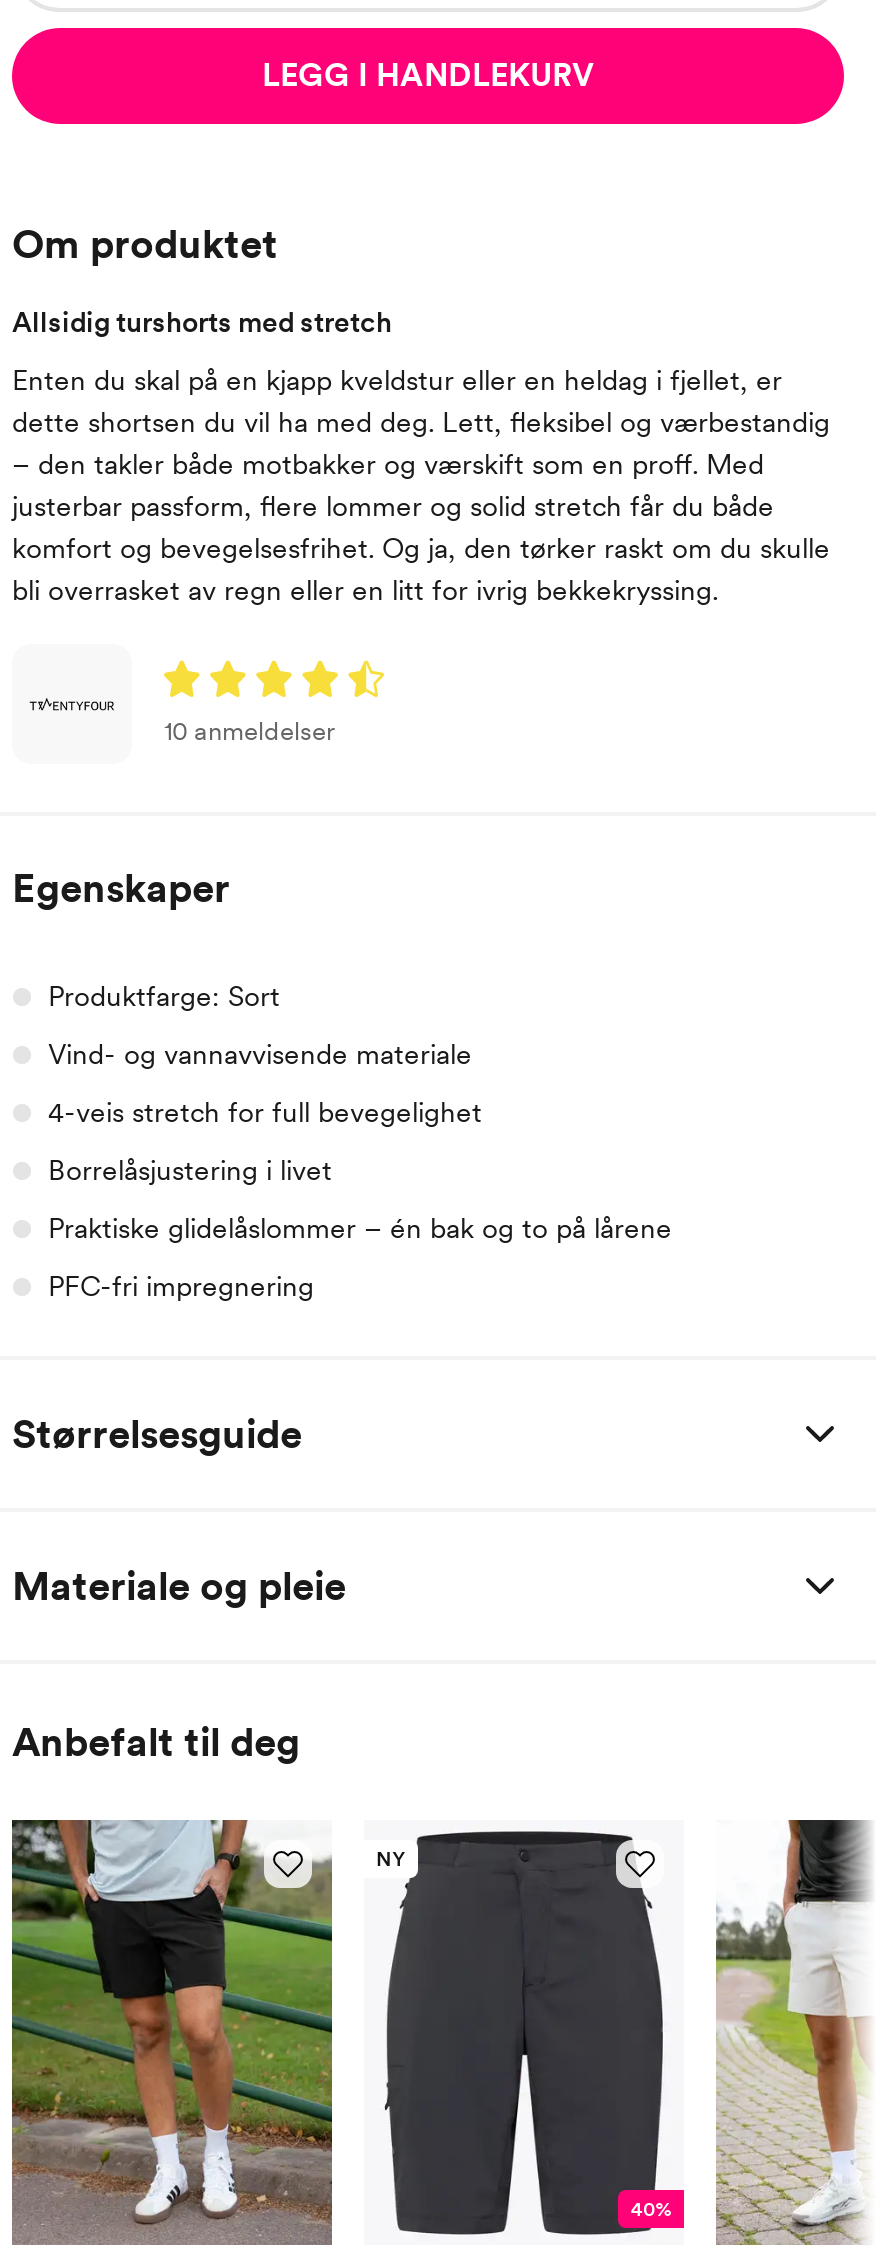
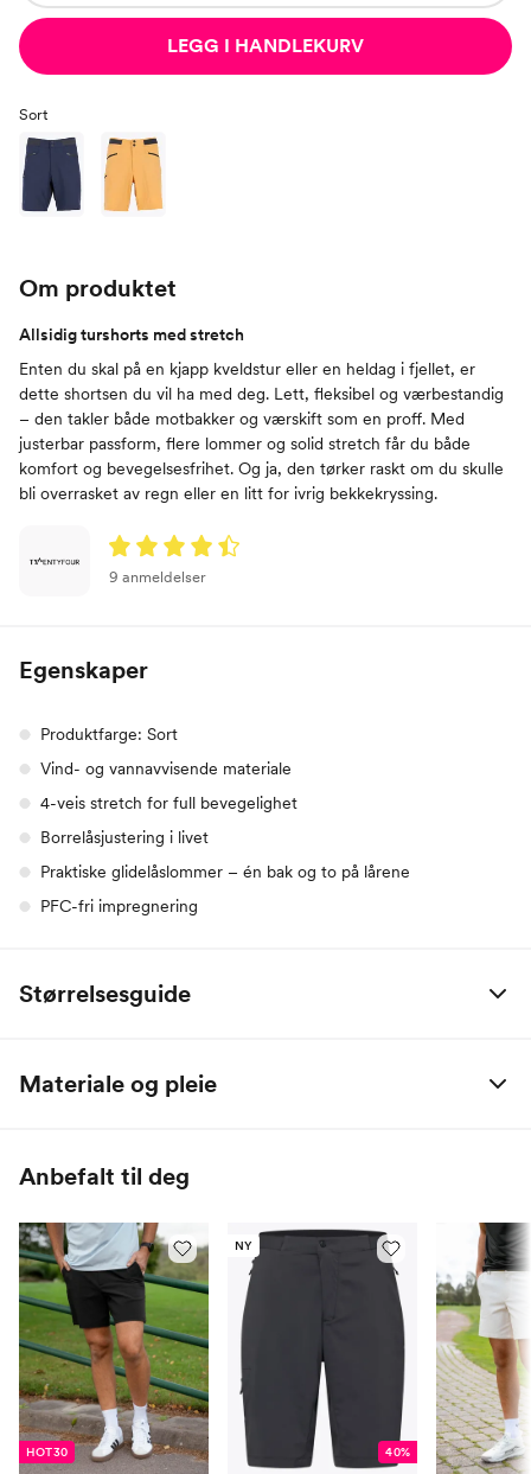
+ Sort

+ [image]

+ [image]

- 10 anmeldelser
+ 9 anmeldelser

+ HOT30
